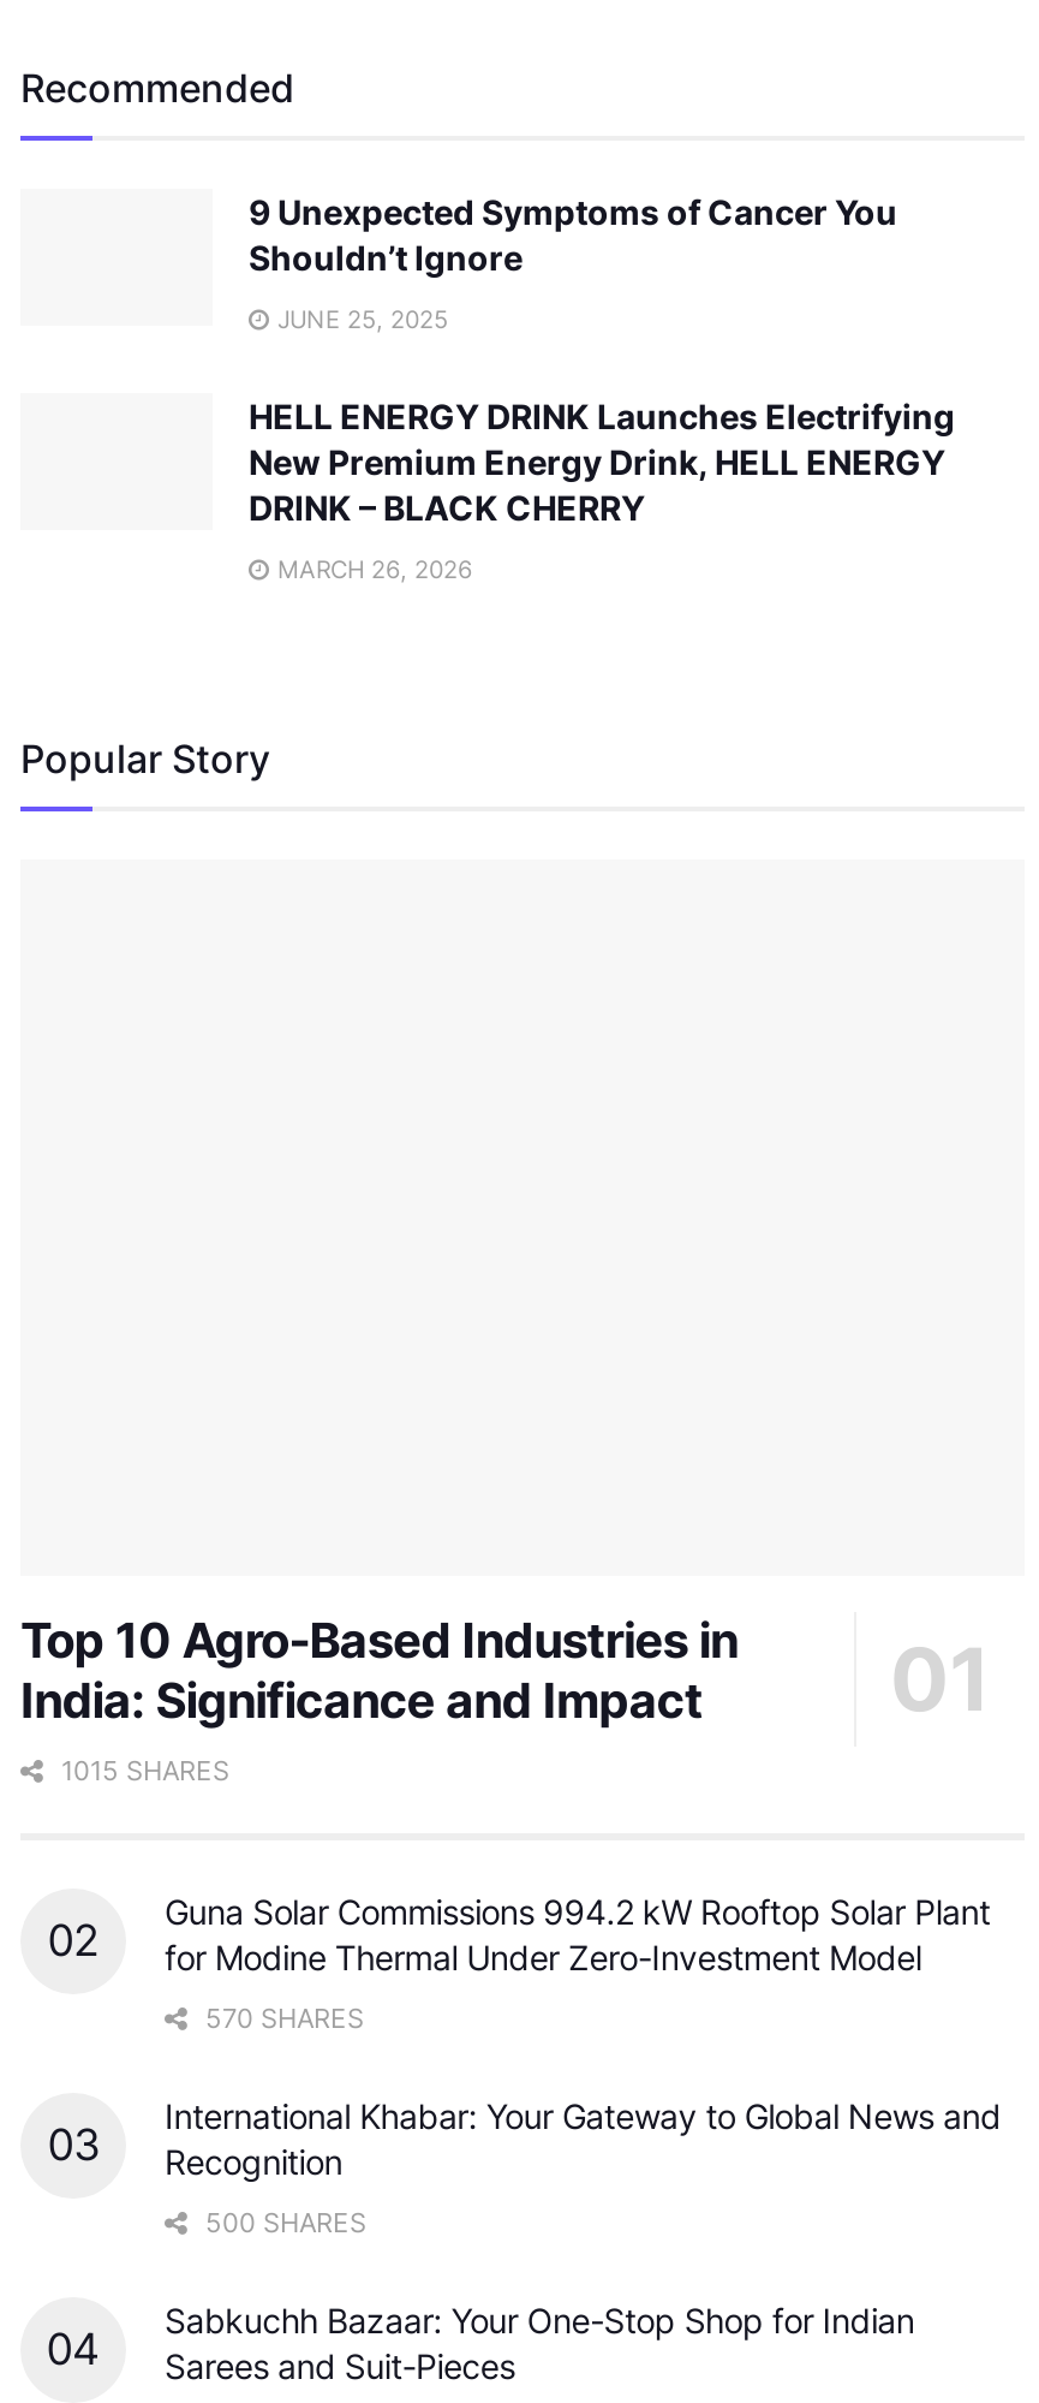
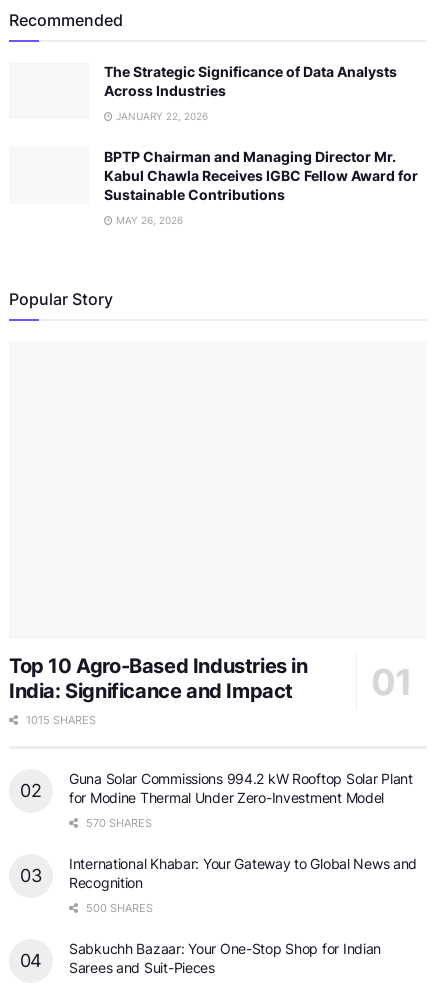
- 9 Unexpected Symptoms of Cancer You
- Shouldn’t Ignore
+ The Strategic Significance of Data Analysts
+ Across Industries

- JUNE 25, 2025
+ JANUARY 22, 2026

- HELL ENERGY DRINK Launches Electrifying
- New Premium Energy Drink, HELL ENERGY
- DRINK – BLACK CHERRY
+ BPTP Chairman and Managing Director Mr.
+ Kabul Chawla Receives IGBC Fellow Award for
+ Sustainable Contributions

- MARCH 26, 2026
+ MAY 26, 2026
